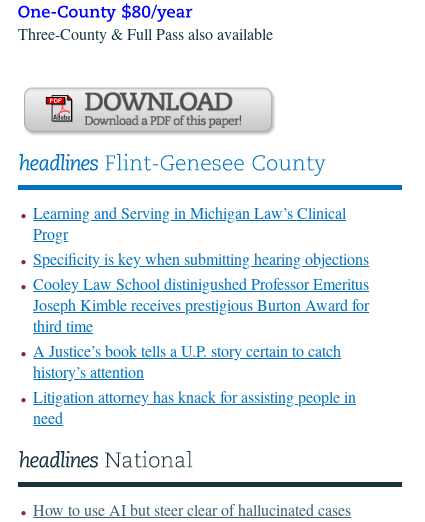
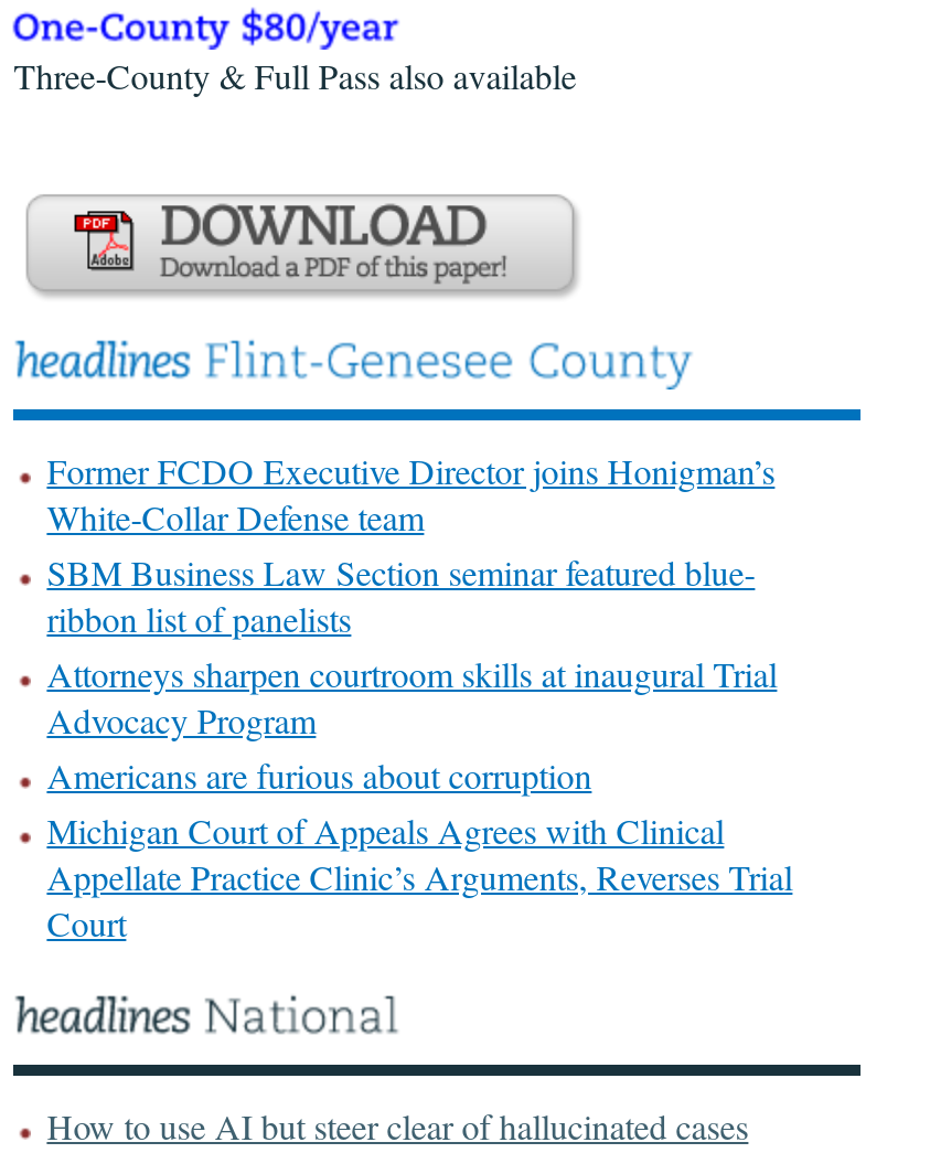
- Learning and Serving in Michigan Law’s Clinical
- Progr
- Specificity is key when submitting hearing objections
- Cooley Law School distinigushed Professor Emeritus
- Joseph Kimble receives prestigious Burton Award for
- third time
- A Justice’s book tells a U.P. story certain to catch
- history’s attention
- Litigation attorney has knack for assisting people in
- need
+ Former FCDO Executive Director joins Honigman’s
+ White-Collar Defense team
+ SBM Business Law Section seminar featured blue-
+ ribbon list of panelists
+ Attorneys sharpen courtroom skills at inaugural Trial
+ Advocacy Program
+ Americans are furious about corruption
+ Michigan Court of Appeals Agrees with Clinical
+ Appellate Practice Clinic’s Arguments, Reverses Trial
+ Court
